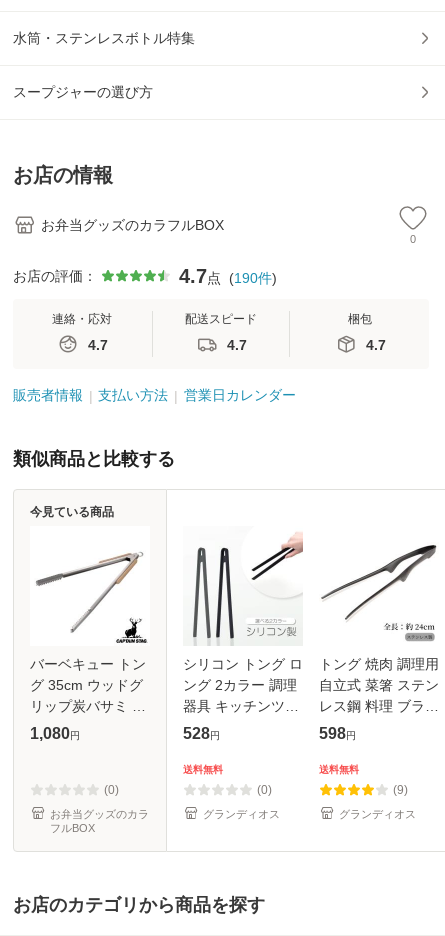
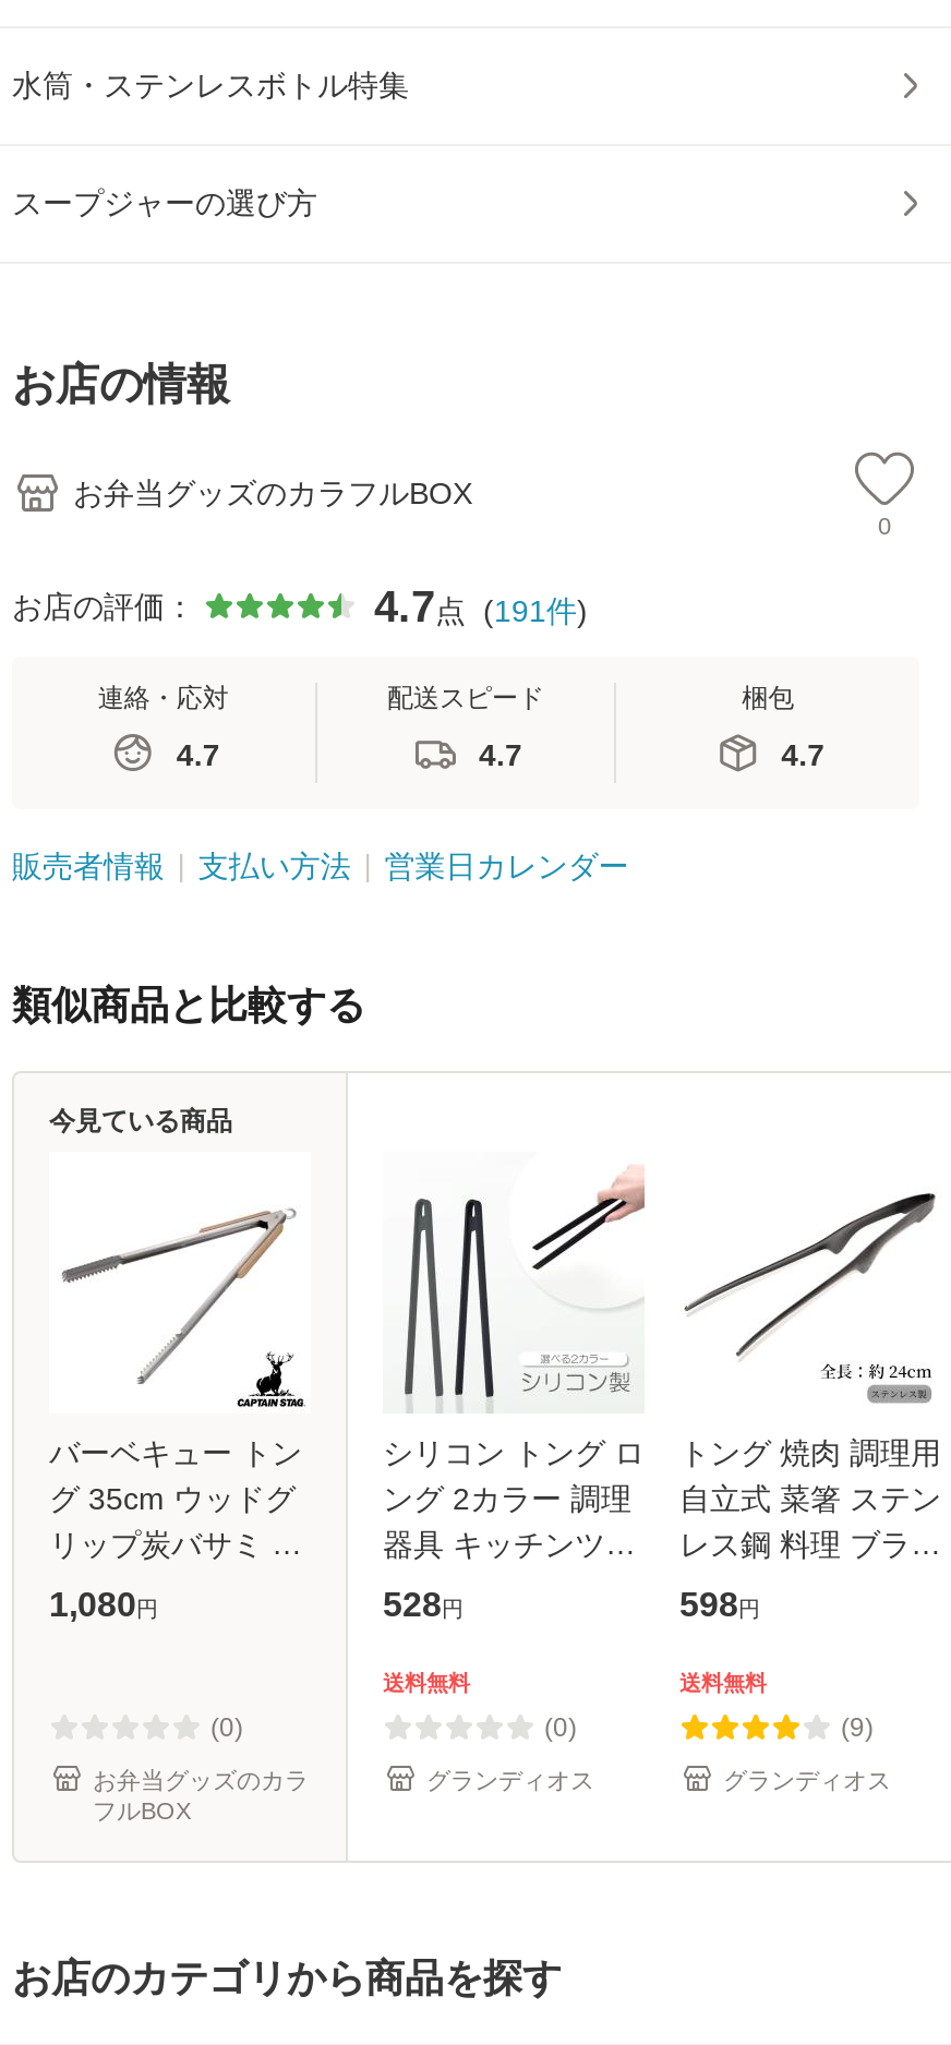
- 4.7点 (190件)
+ 4.7点 (191件)
